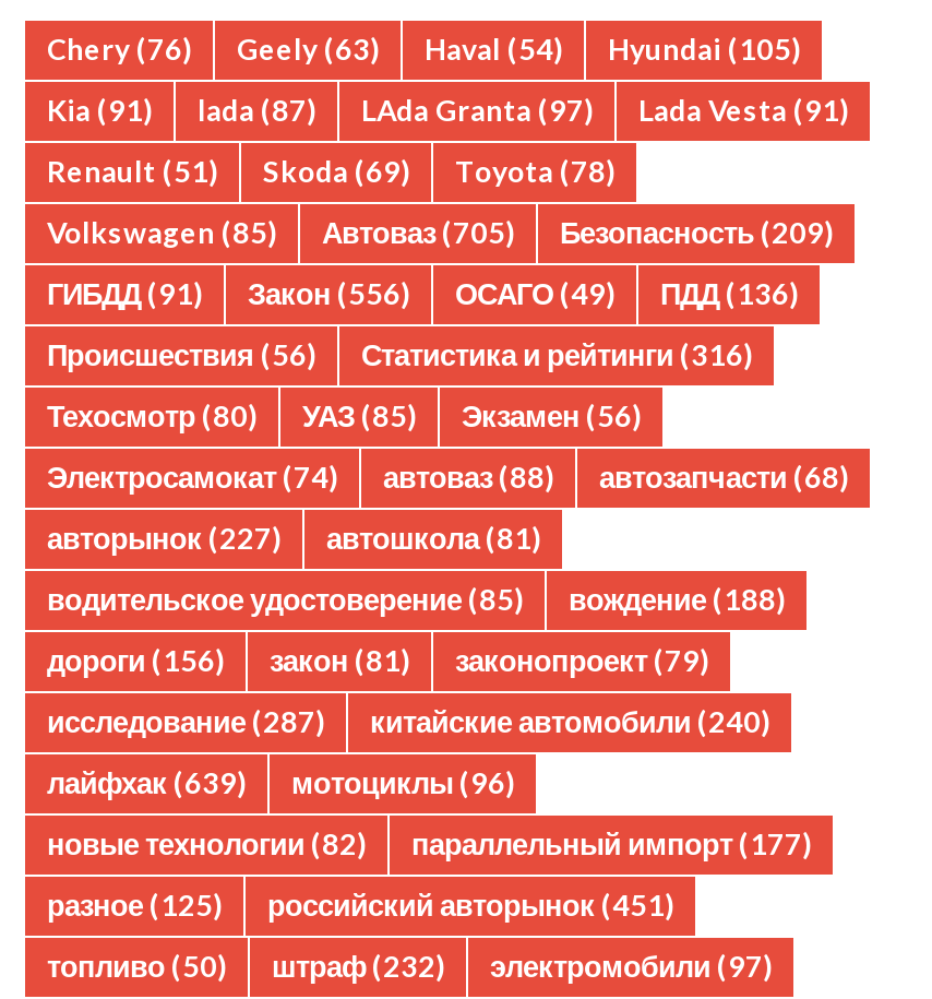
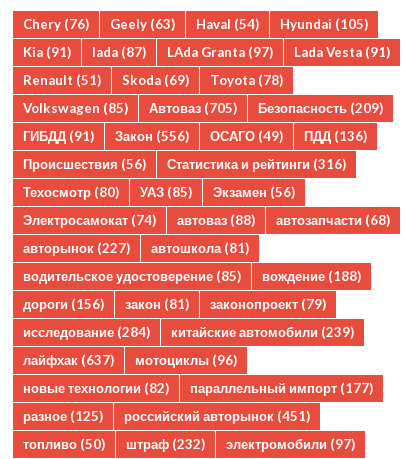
- исследование (287)
+ исследование (284)

- китайские автомобили (240)
+ китайские автомобили (239)

- лайфхак (639) мотоциклы (96)
+ лайфхак (637) мотоциклы (96)
